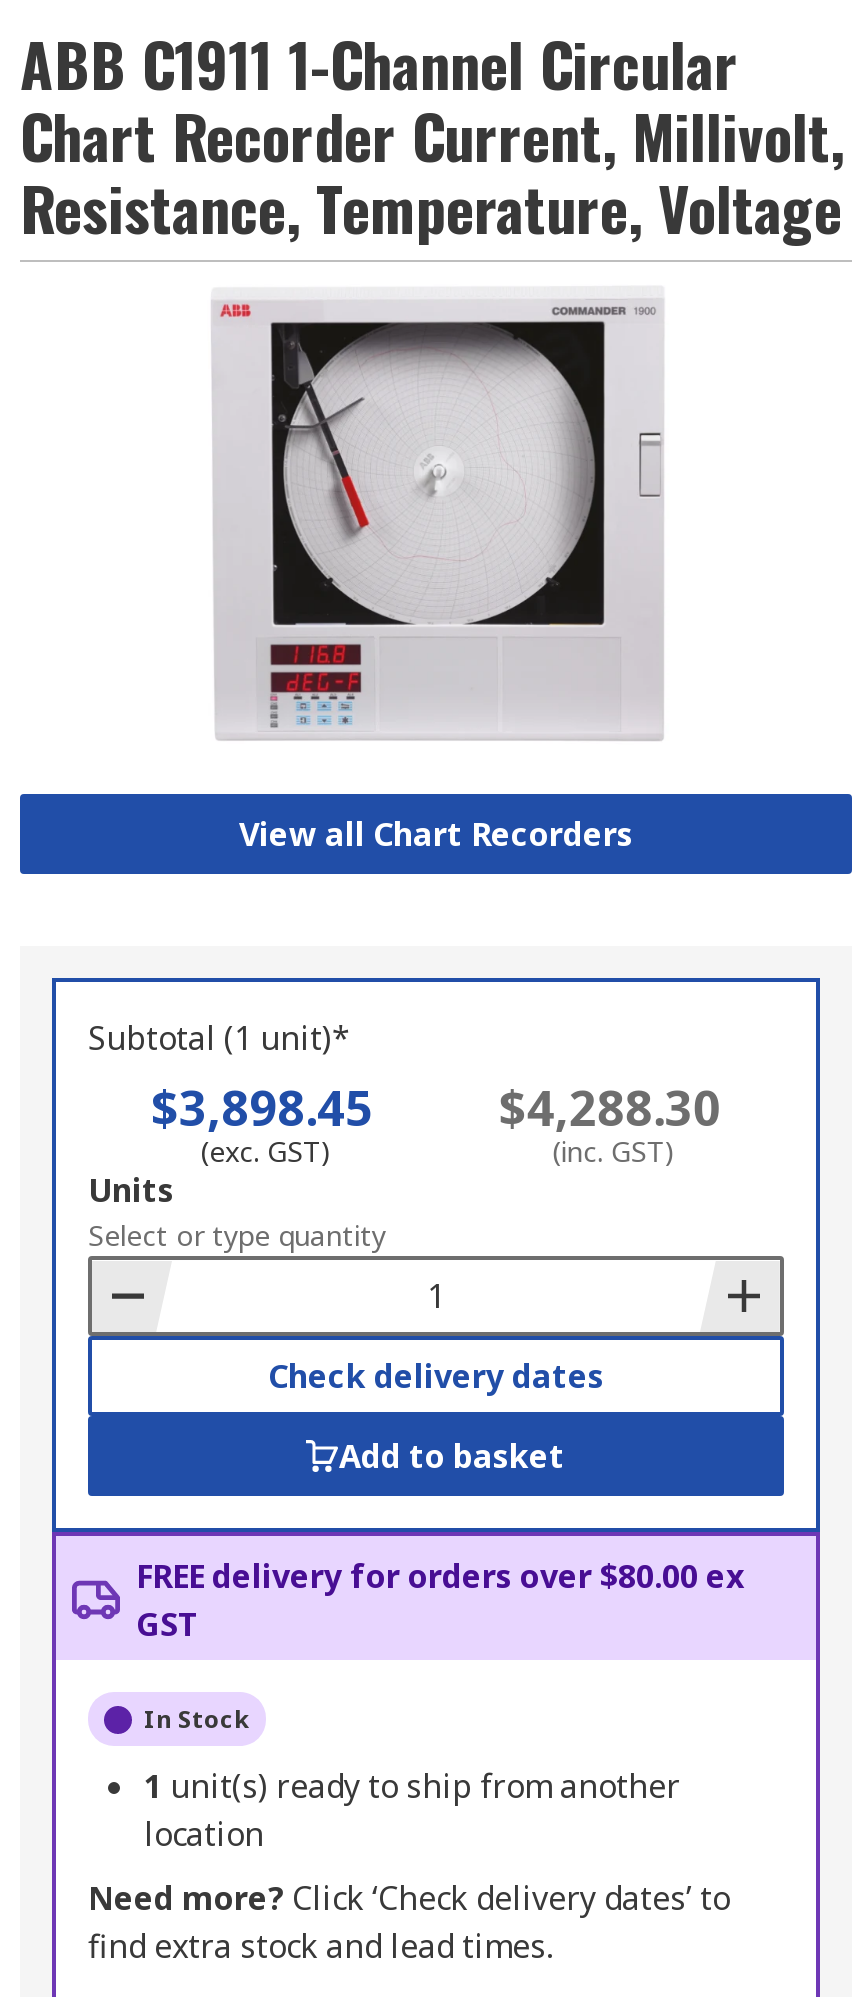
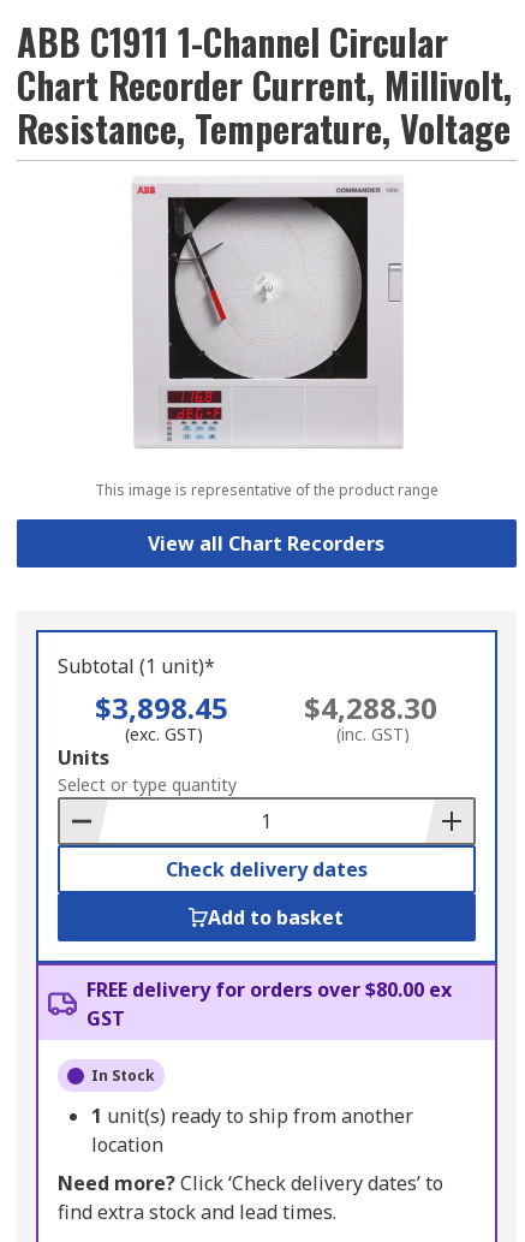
+ This image is representative of the product range
